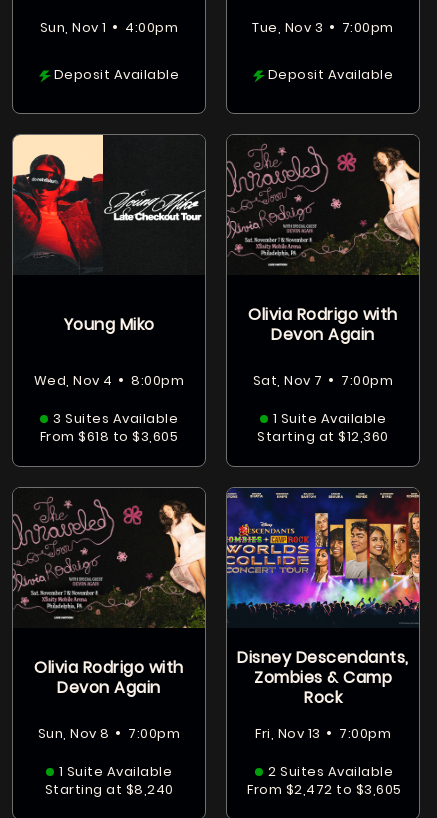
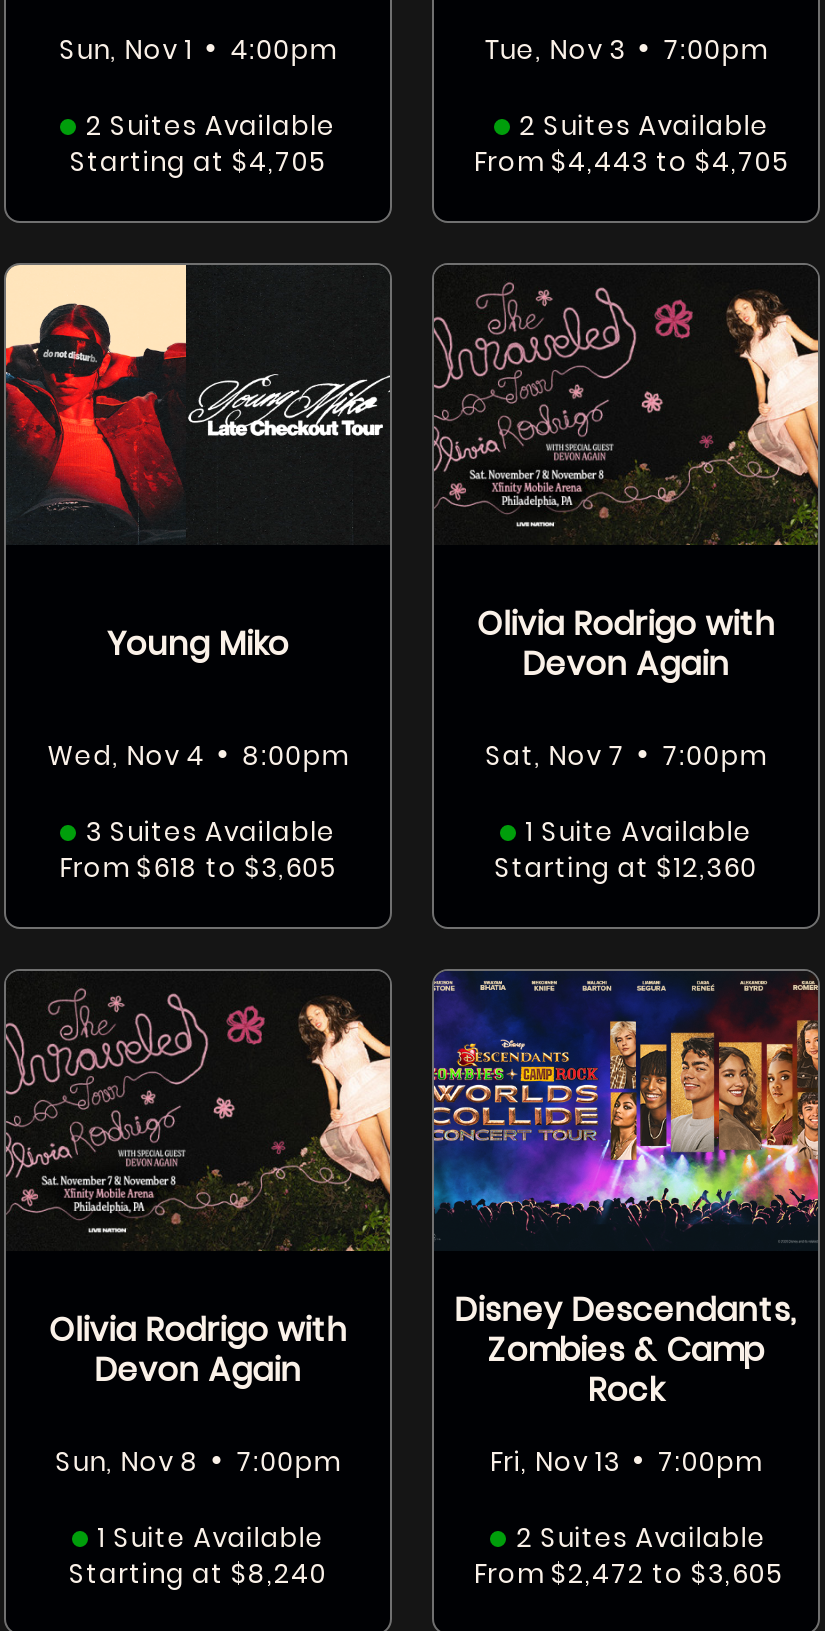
- Deposit Available
+ 2 Suites Available
+ Starting at $4,705

- Deposit Available
+ 2 Suites Available
+ From $4,443 to $4,705
